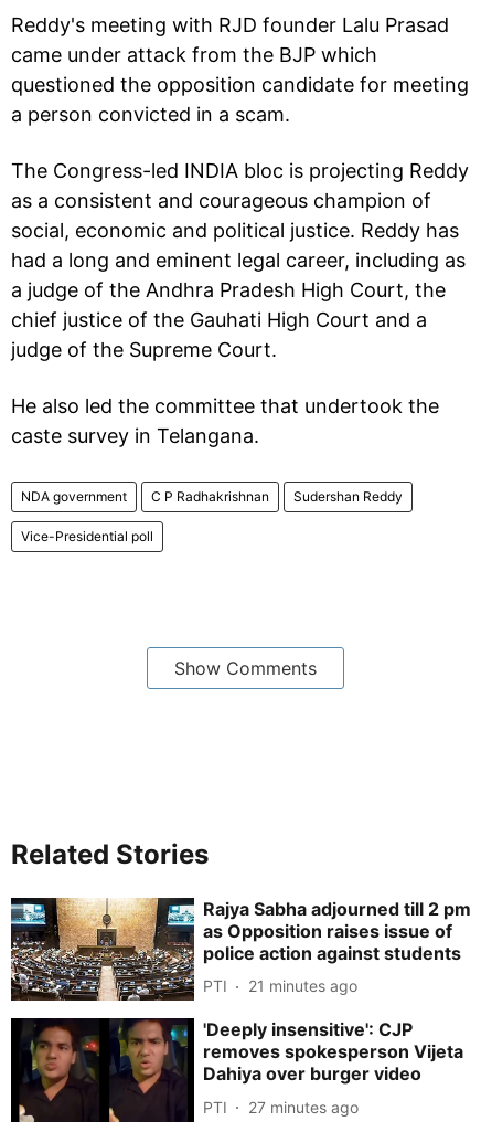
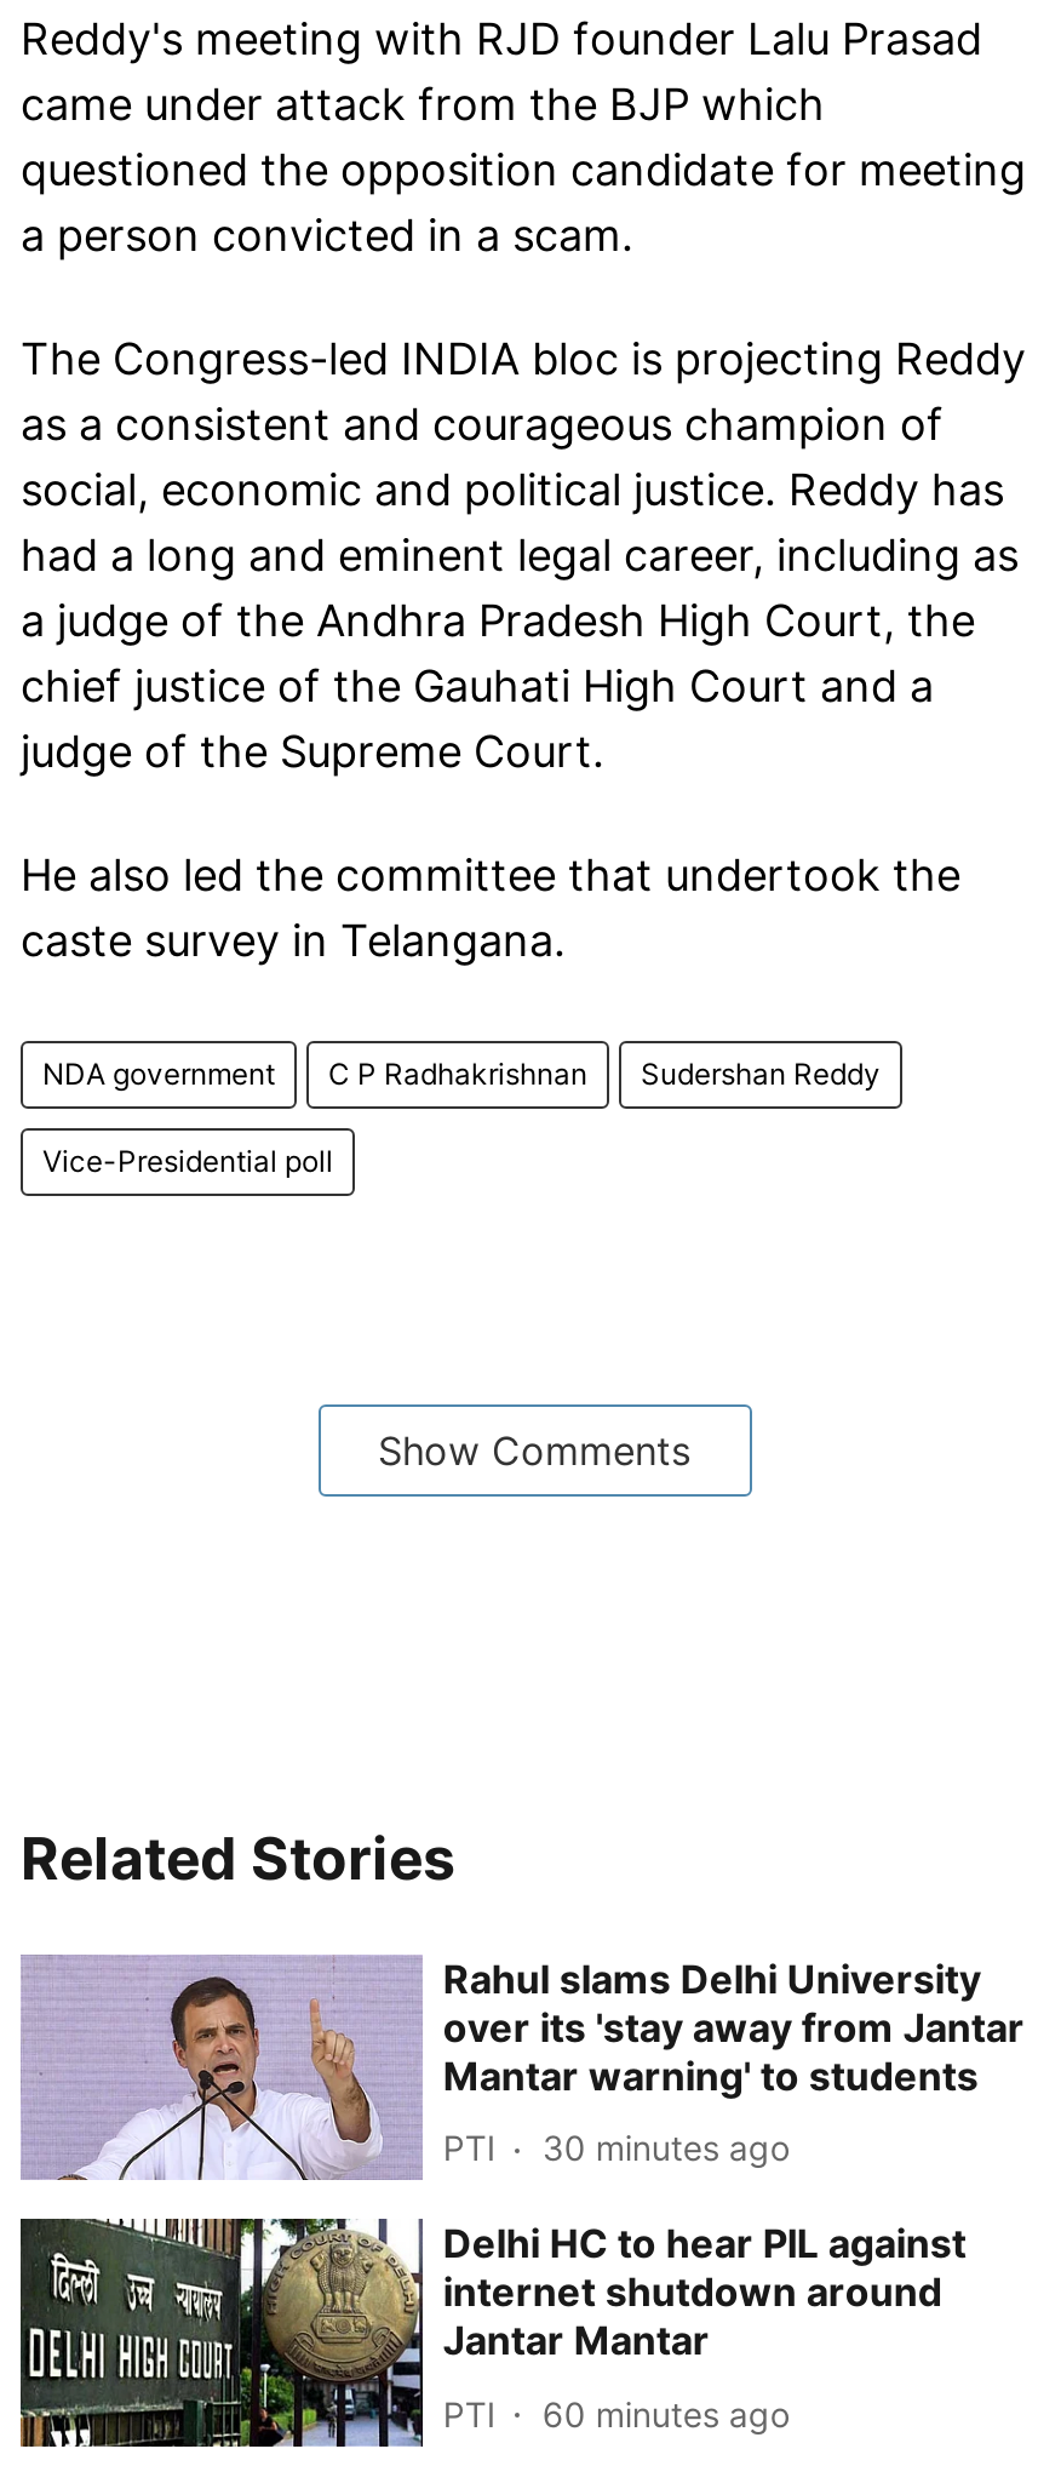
- [image]
- Rajya Sabha adjourned till 2 pm
- as Opposition raises issue of
- police action against students
+ [image]
+ Rahul slams Delhi University
+ over its 'stay away from Jantar
+ Mantar warning' to students

- PTI 21 minutes ago
+ PTI 30 minutes ago

- [image]
- 'Deeply insensitive': CJP
- removes spokesperson Vijeta
- Dahiya over burger video
+ [image]
+ Delhi HC to hear PIL against
+ internet shutdown around
+ Jantar Mantar

- PTI 27 minutes ago
+ PTI 60 minutes ago
